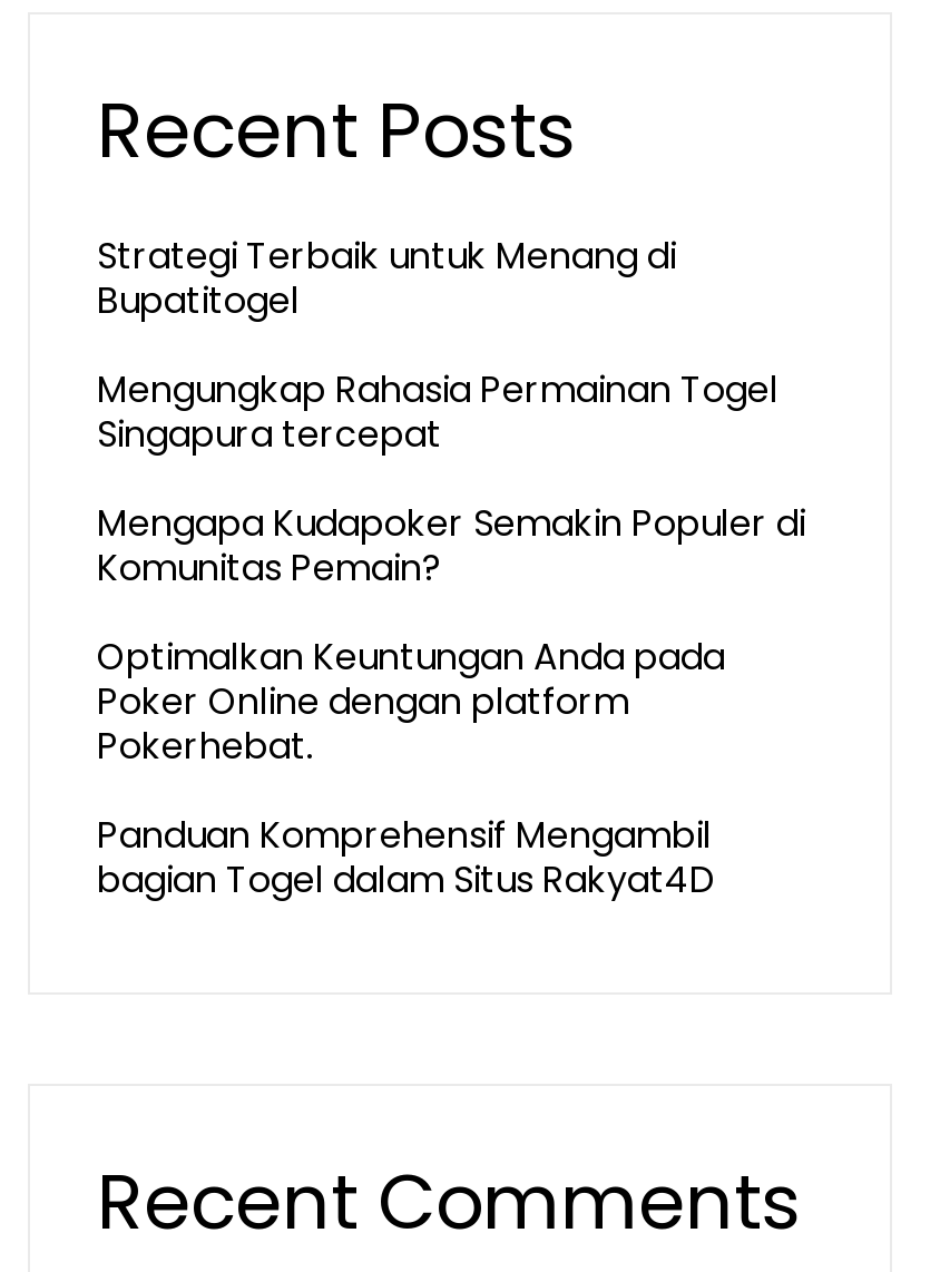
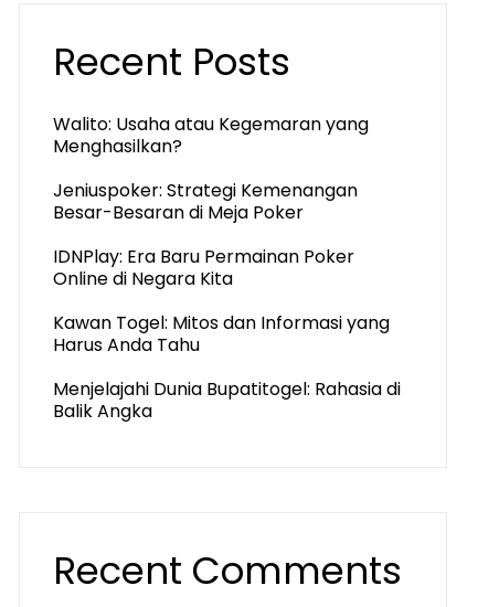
- Strategi Terbaik untuk Menang di
- Bupatitogel
+ Walito: Usaha atau Kegemaran yang
+ Menghasilkan?

- Mengungkap Rahasia Permainan Togel
- Singapura tercepat
+ Jeniuspoker: Strategi Kemenangan
+ Besar-Besaran di Meja Poker

- Mengapa Kudapoker Semakin Populer di
- Komunitas Pemain?
+ IDNPlay: Era Baru Permainan Poker
+ Online di Negara Kita

- Optimalkan Keuntungan Anda pada
- Poker Online dengan platform
- Pokerhebat.
+ Kawan Togel: Mitos dan Informasi yang
+ Harus Anda Tahu

- Panduan Komprehensif Mengambil
- bagian Togel dalam Situs Rakyat4D
+ Menjelajahi Dunia Bupatitogel: Rahasia di
+ Balik Angka
